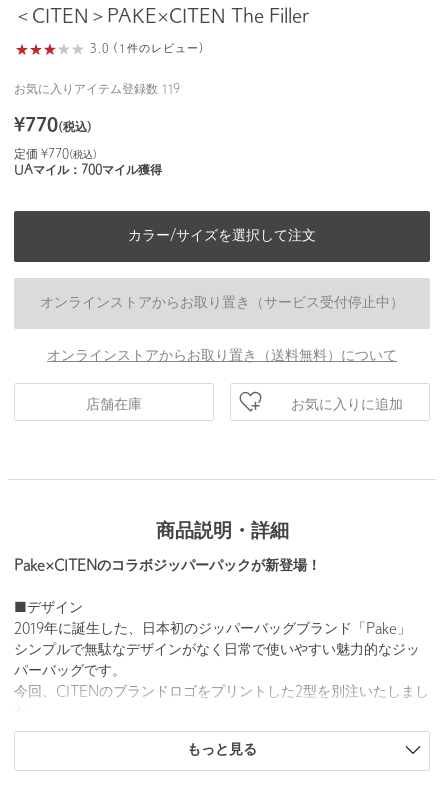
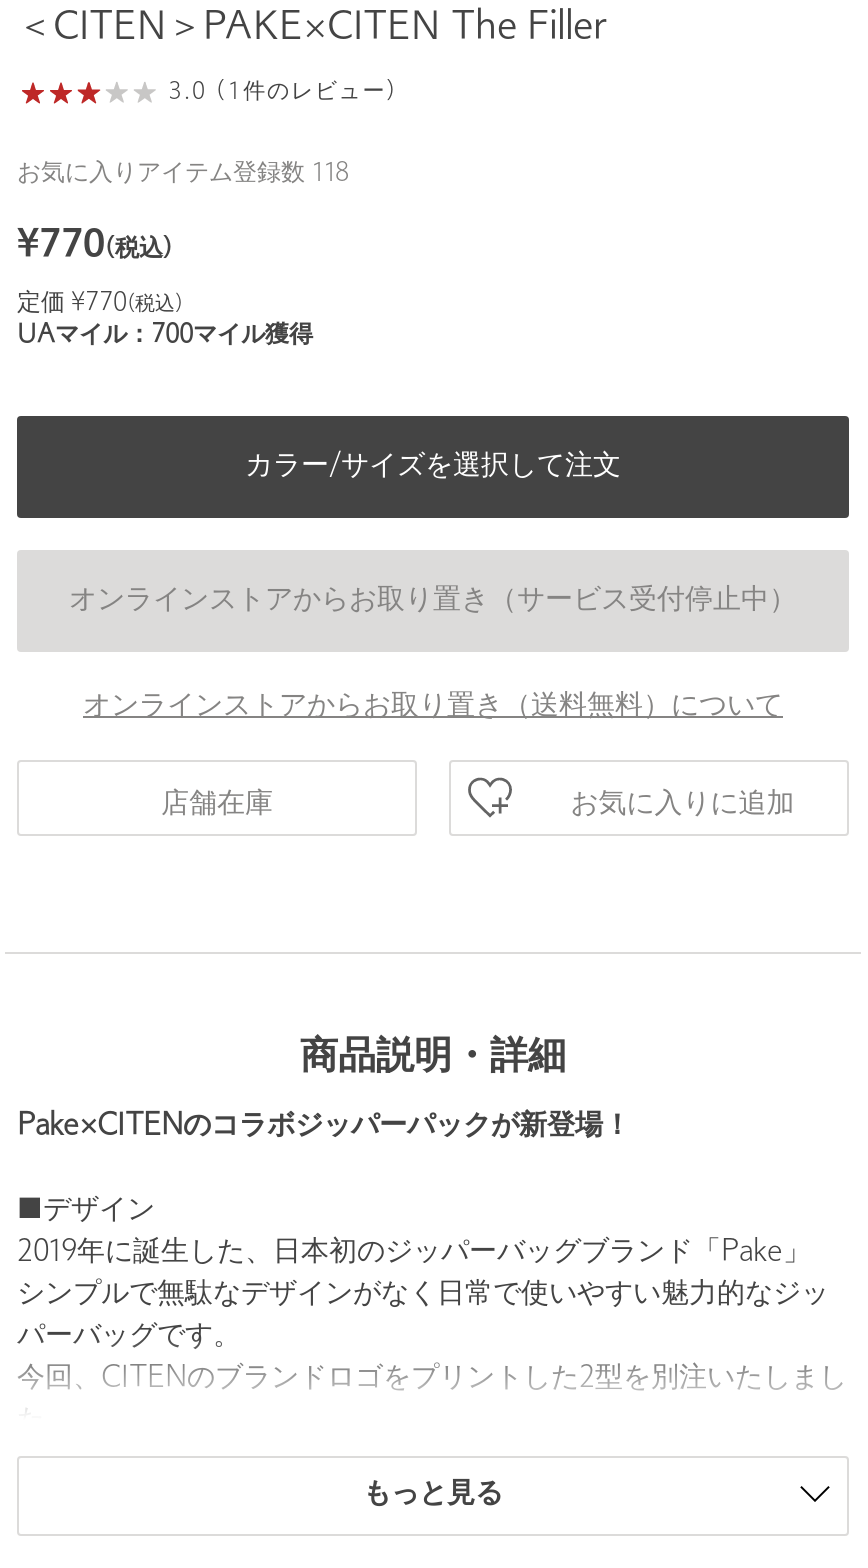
- お気に入りアイテム登録数119
+ お気に入りアイテム登録数118
